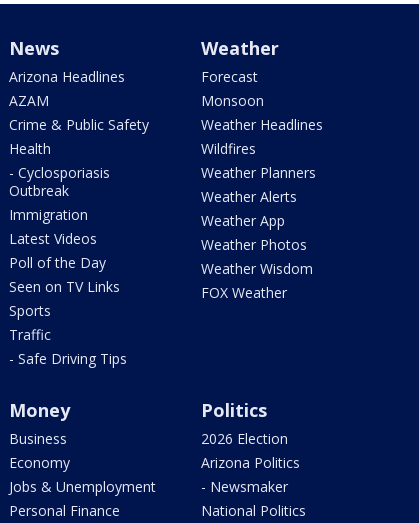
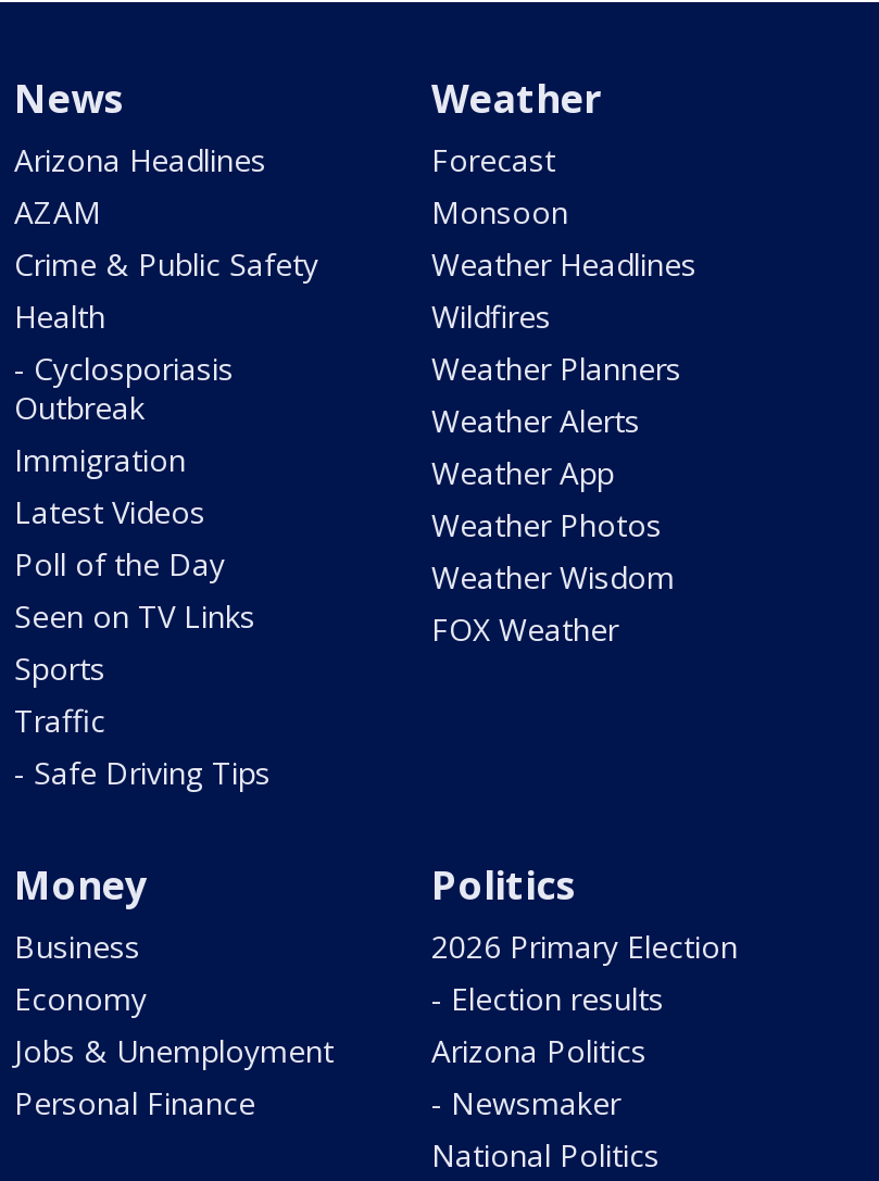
- 2026 Election
+ 2026 Primary Election
+ - Election results
